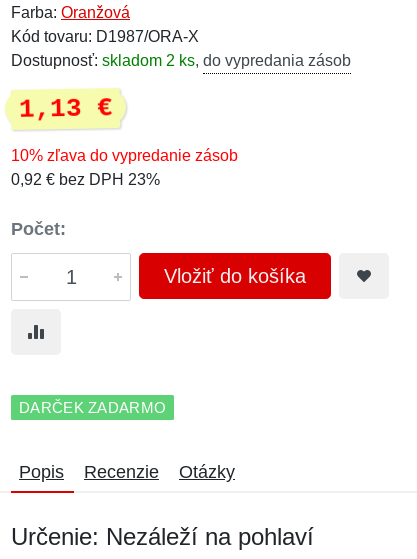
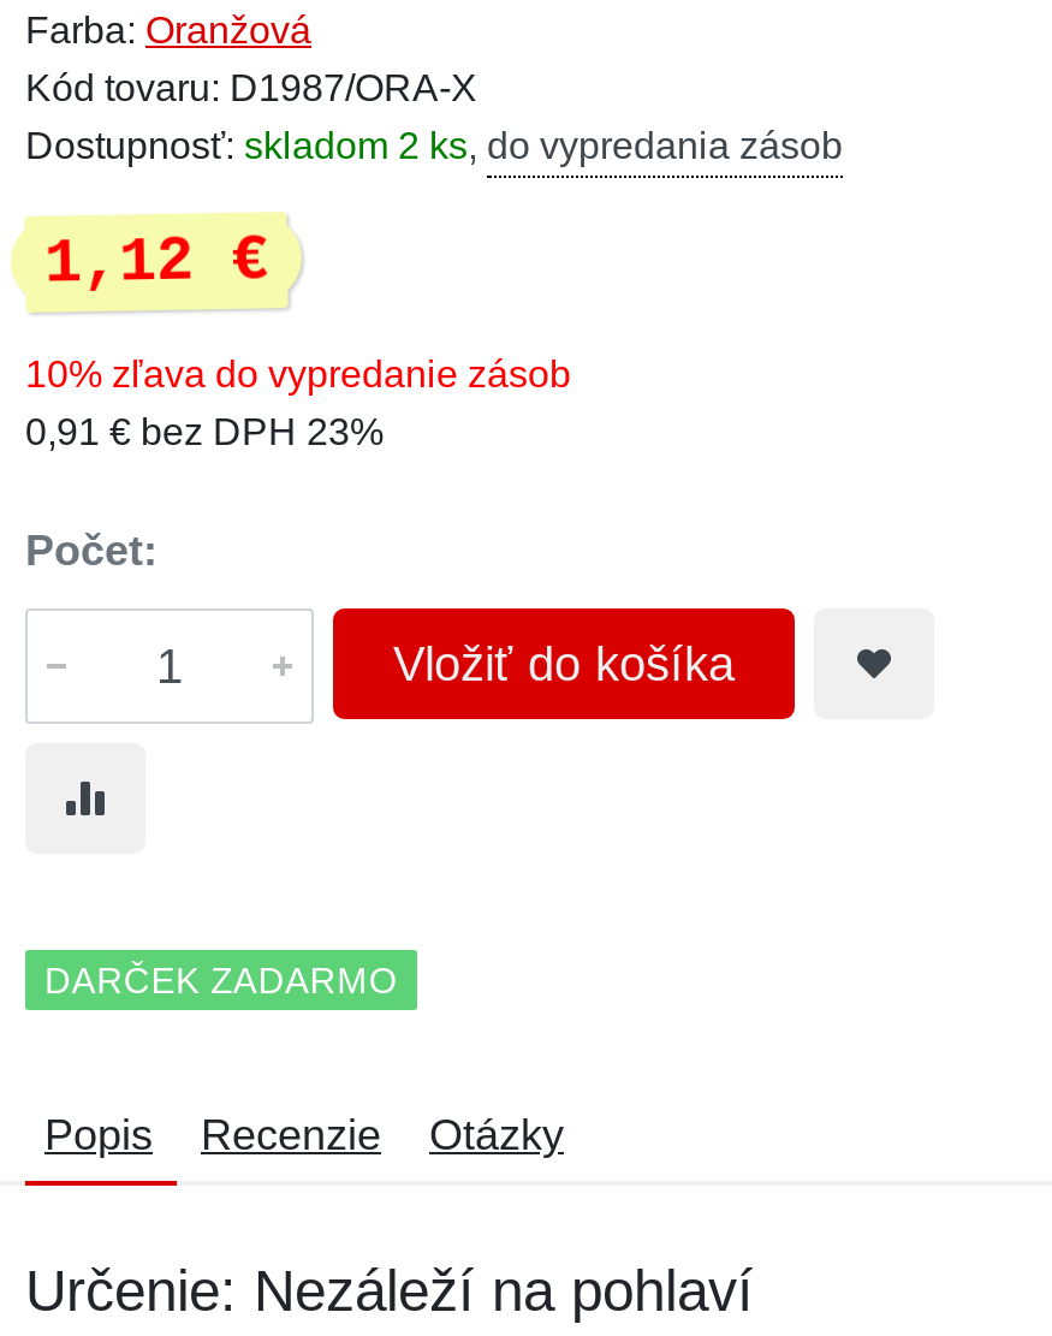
- 1,13 €
+ 1,12 €

- 0,92 € bez DPH 23%
+ 0,91 € bez DPH 23%
